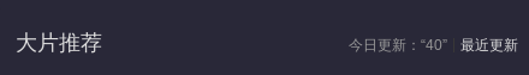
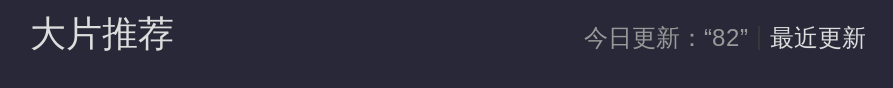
- 今日更新：“40” 最近更新
+ 今日更新：“82” 最近更新
